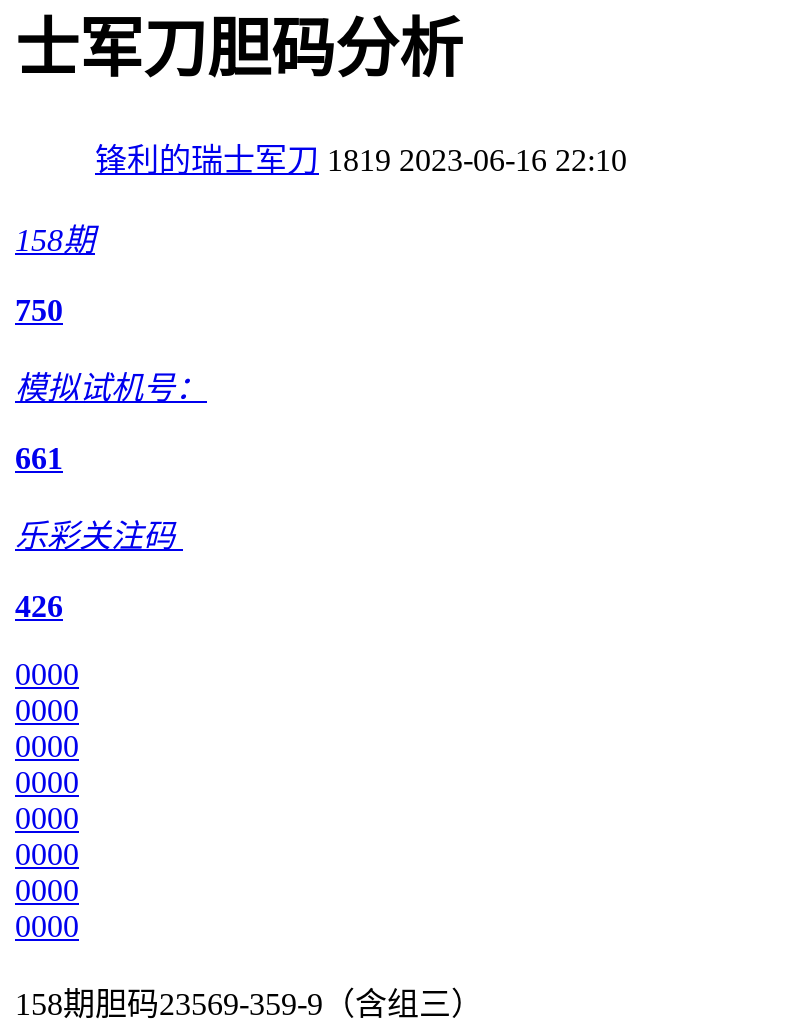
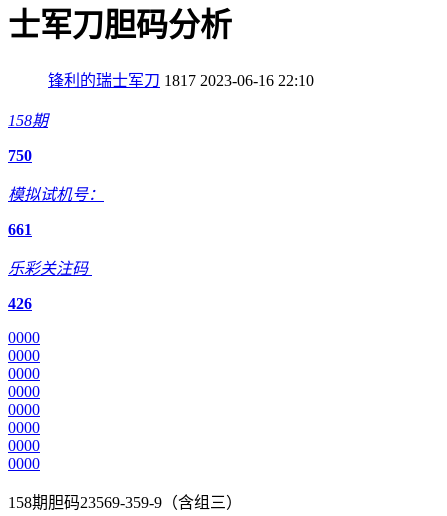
- 锋利的瑞士军刀 1819 2023-06-16 22:10
+ 锋利的瑞士军刀 1817 2023-06-16 22:10
